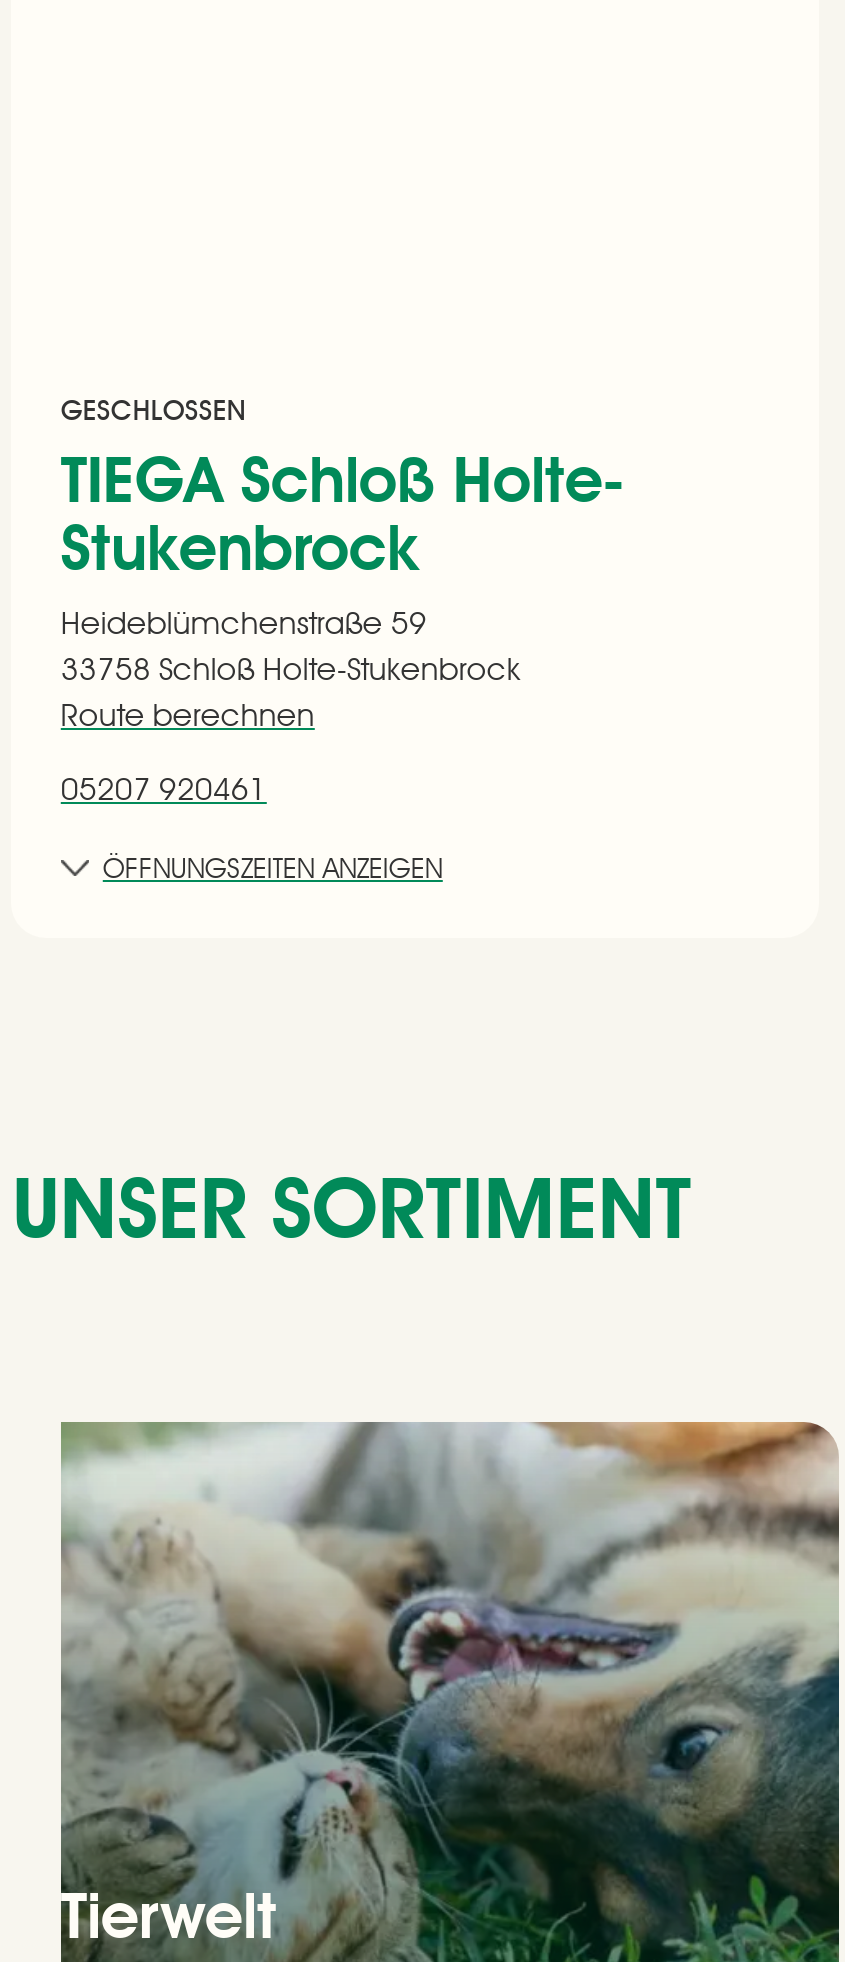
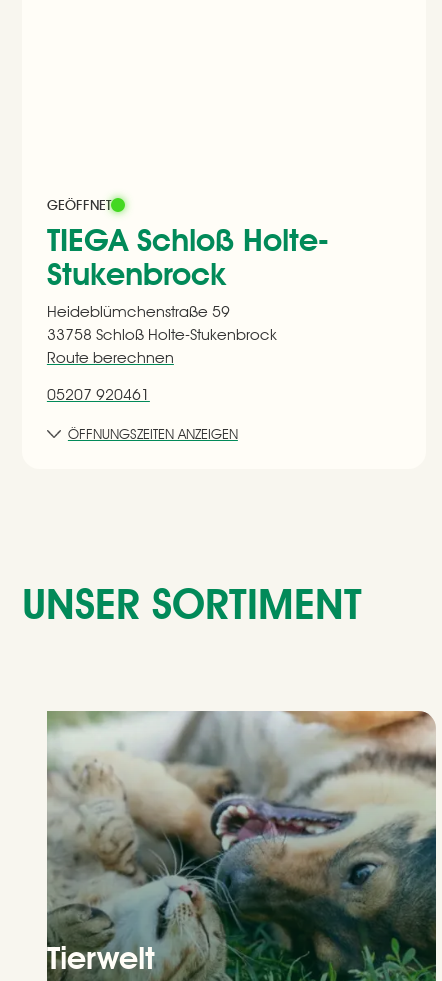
- GESCHLOSSEN
+ GEÖFFNET
